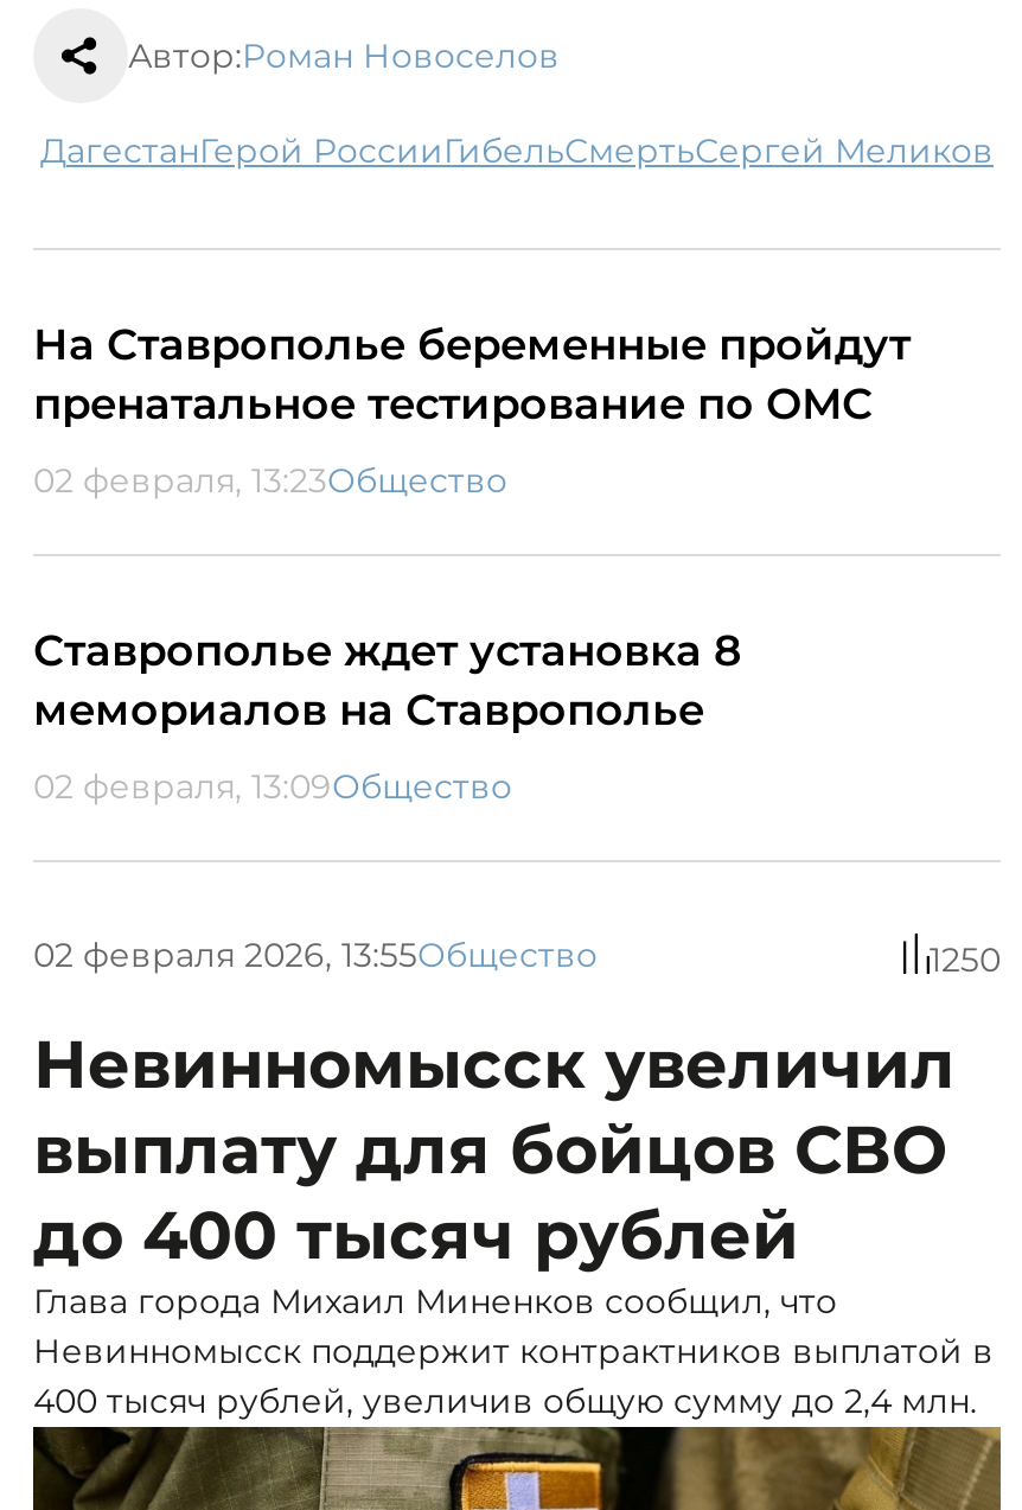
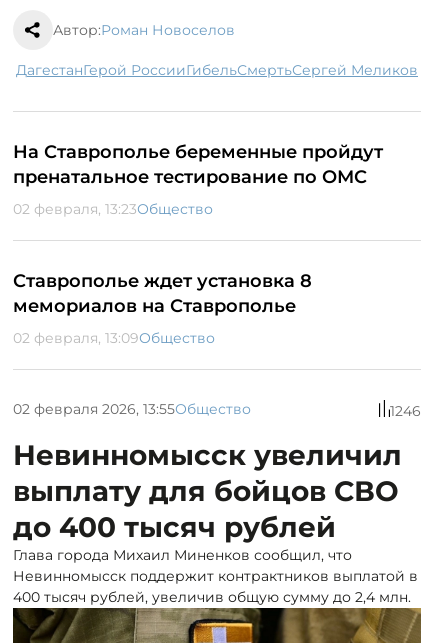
- 1250
+ 1246
